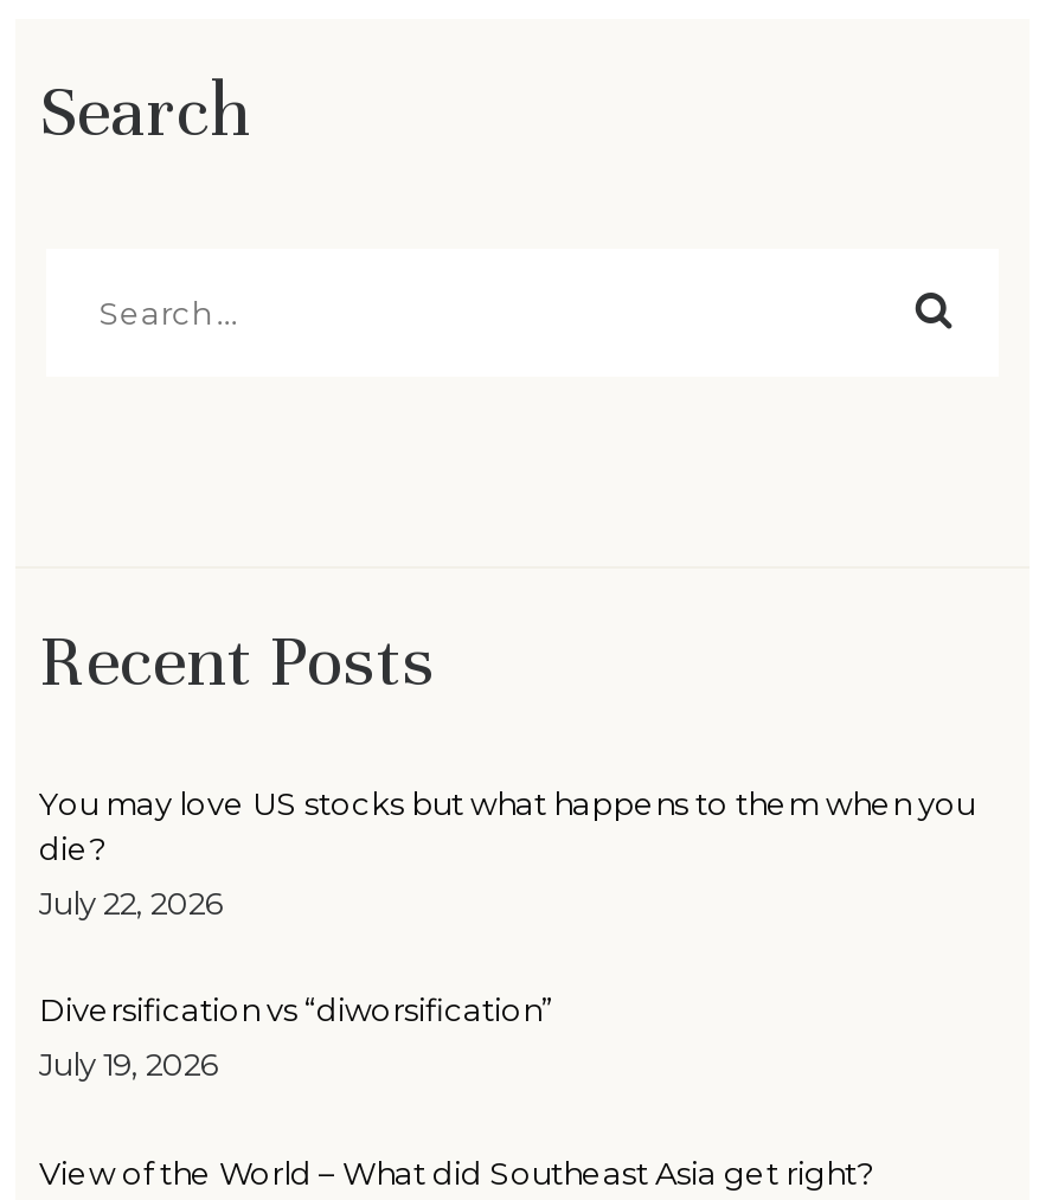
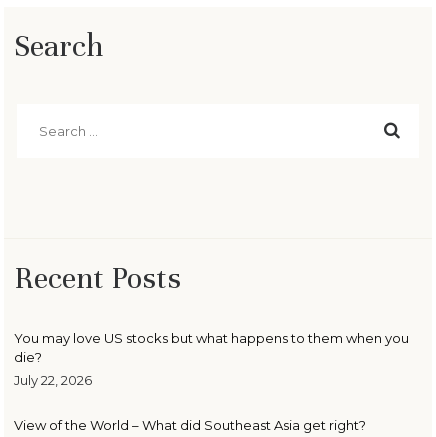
- Diversification vs “diworsification”
- July 19, 2026
